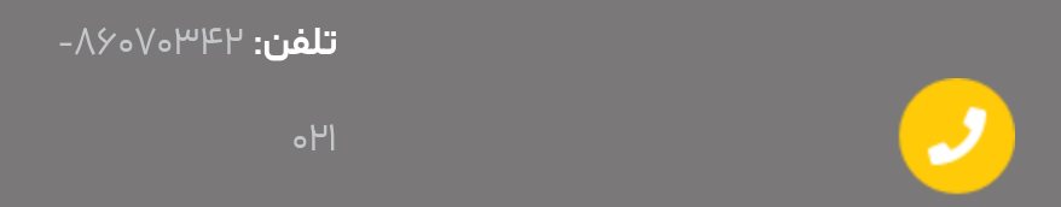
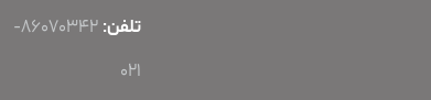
- [image]
